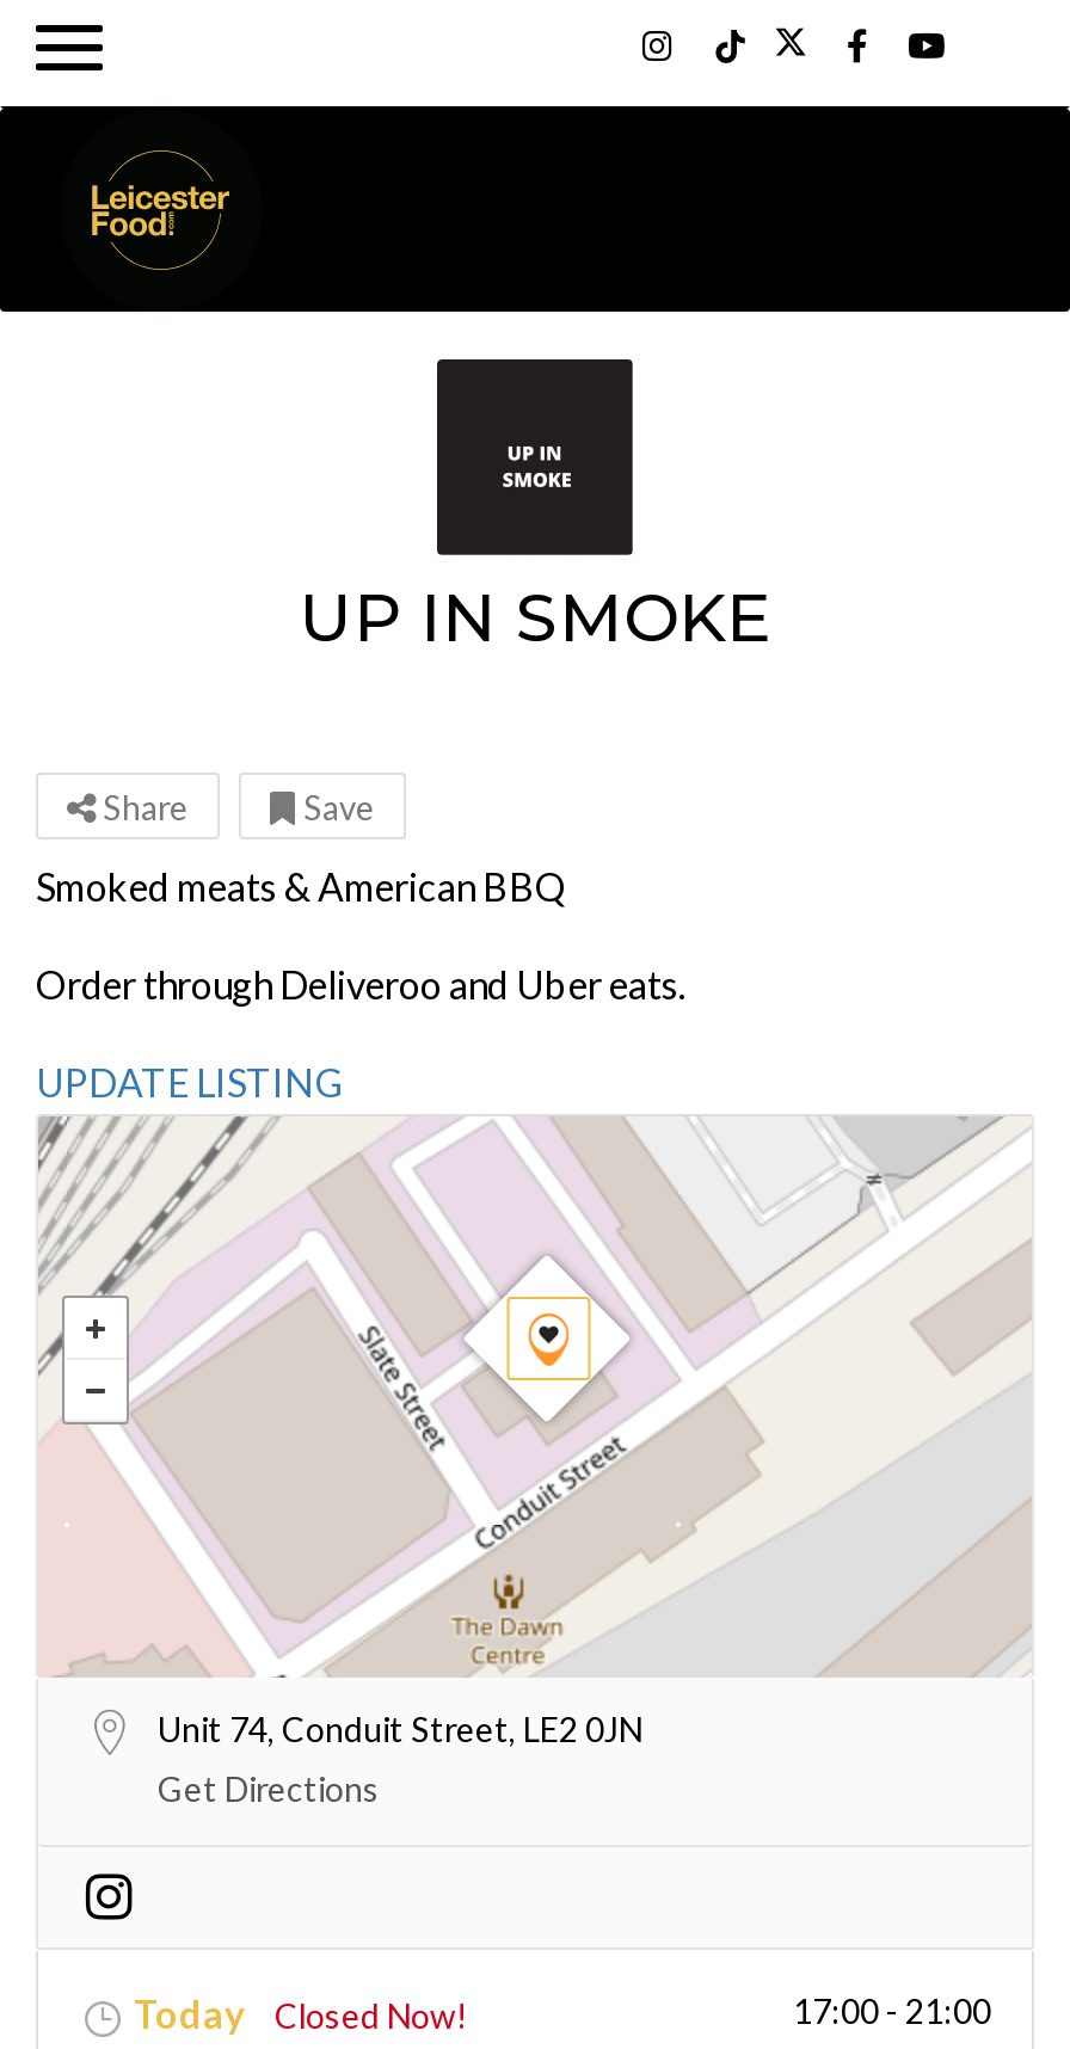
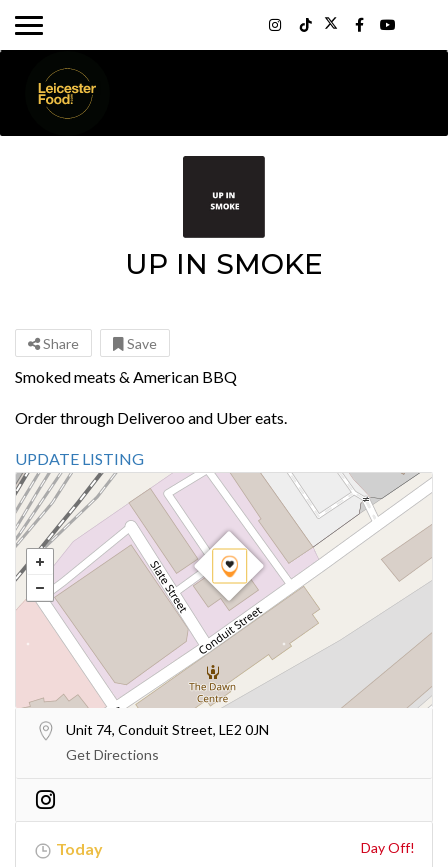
- Closed Now!
- 17:00 - 21:00
+ Day Off!
